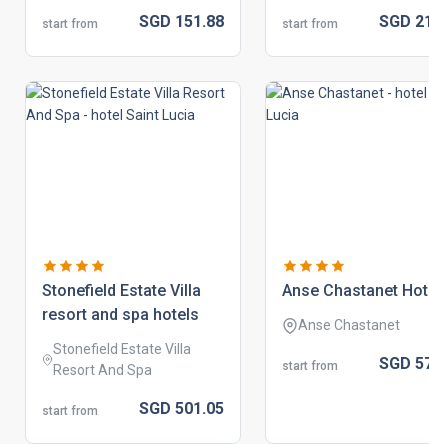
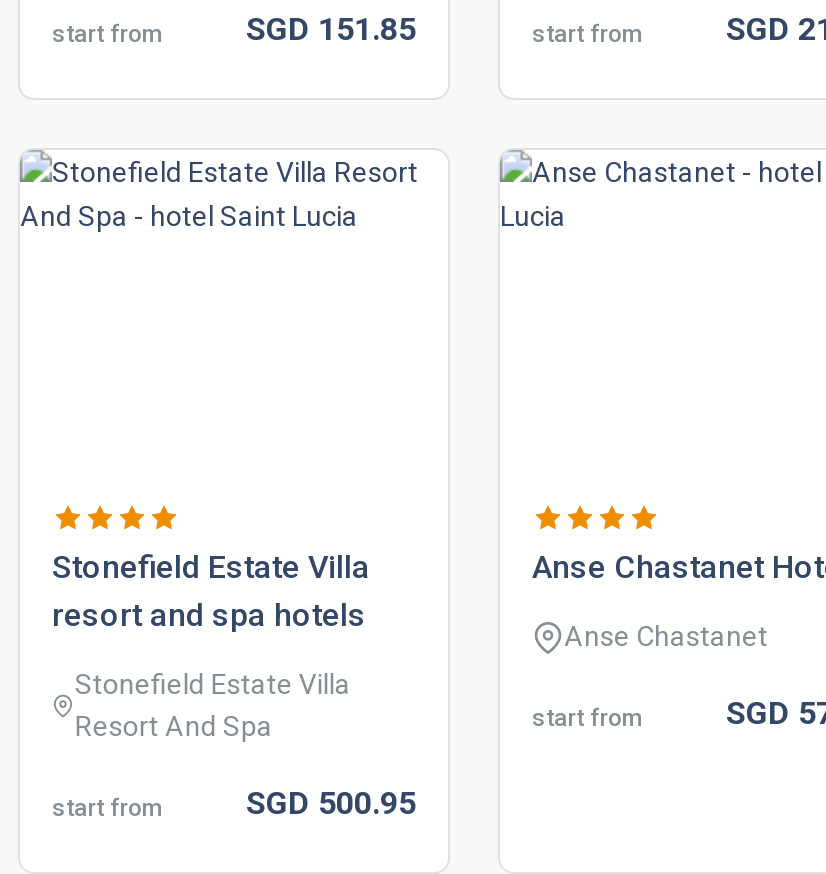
- SGD 151. 88
+ SGD 151. 85

- SGD 501.05
+ SGD 500.95
